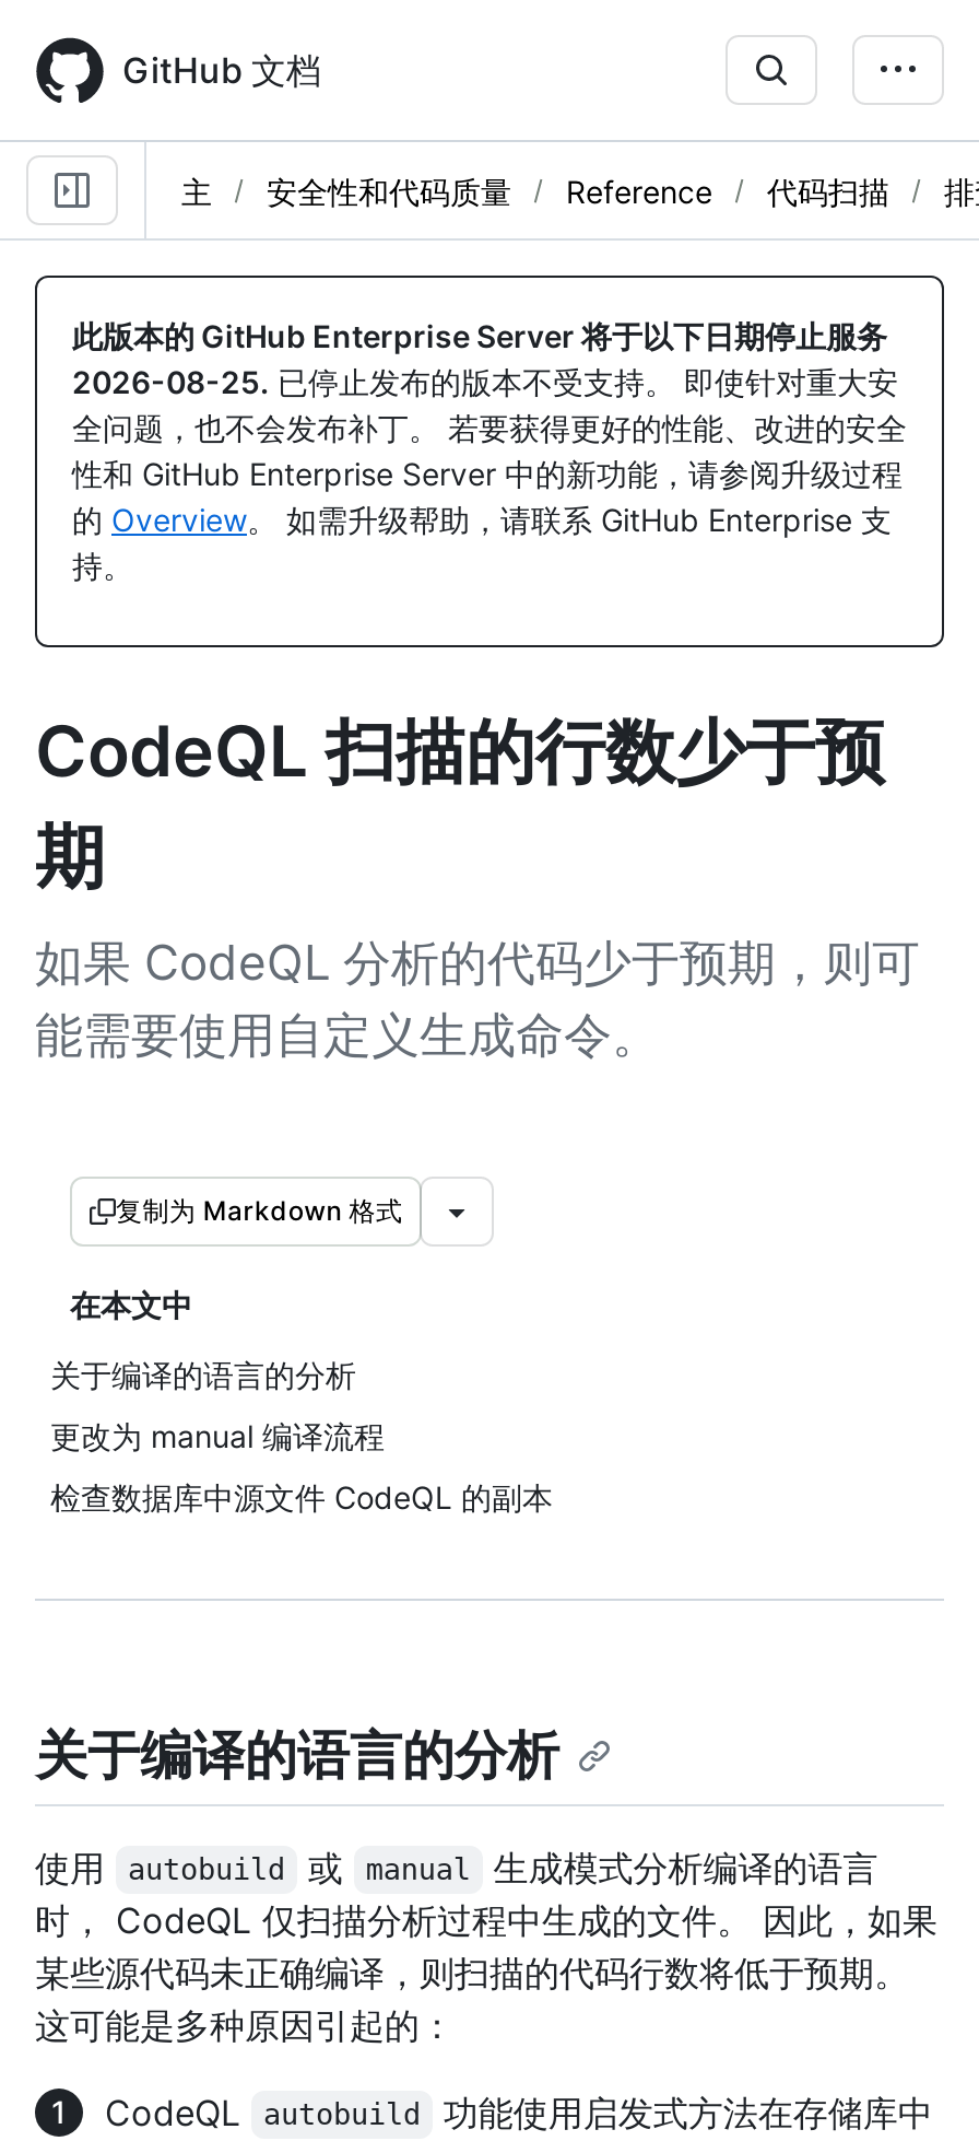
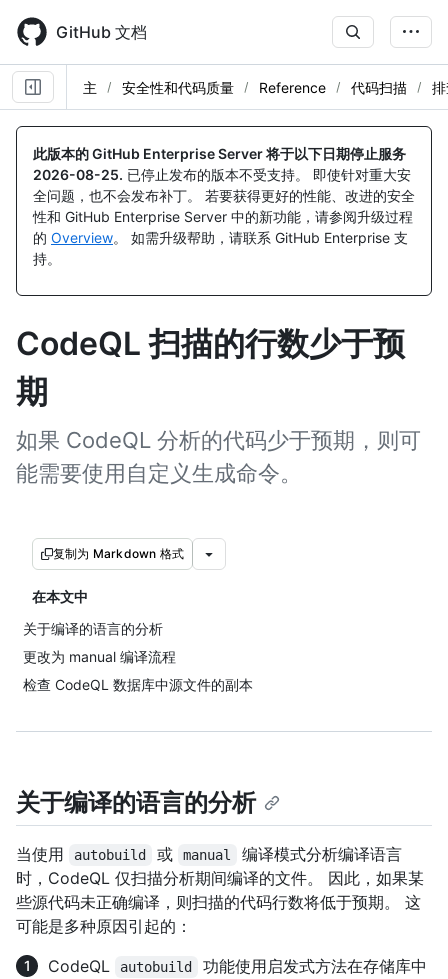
- 检查数据库中源文件 CodeQL 的副本
+ 检查 CodeQL 数据库中源文件的副本

- 使用 autobuild 或 manual 生成模式分析编译的语言
- 时， CodeQL 仅扫描分析过程中生成的文件。 因此，如果
- 某些源代码未正确编译，则扫描的代码行数将低于预期。
- 这可能是多种原因引起的：
+ 当使用 autobuild 或 manual 编译模式分析编译语言
+ 时，CodeQL 仅扫描分析期间编译的文件。 因此，如果某
+ 些源代码未正确编译，则扫描的代码行数将低于预期。 这
+ 可能是多种原因引起的：
